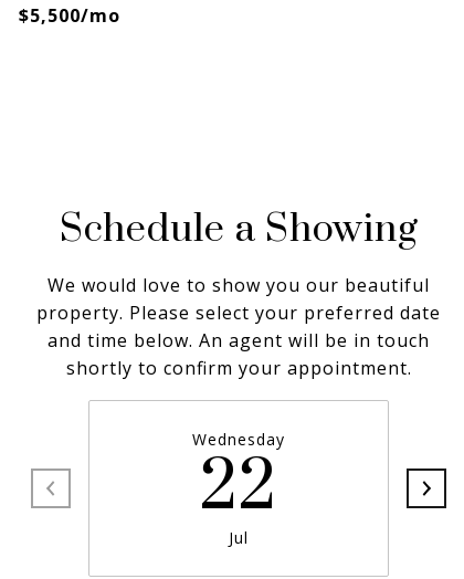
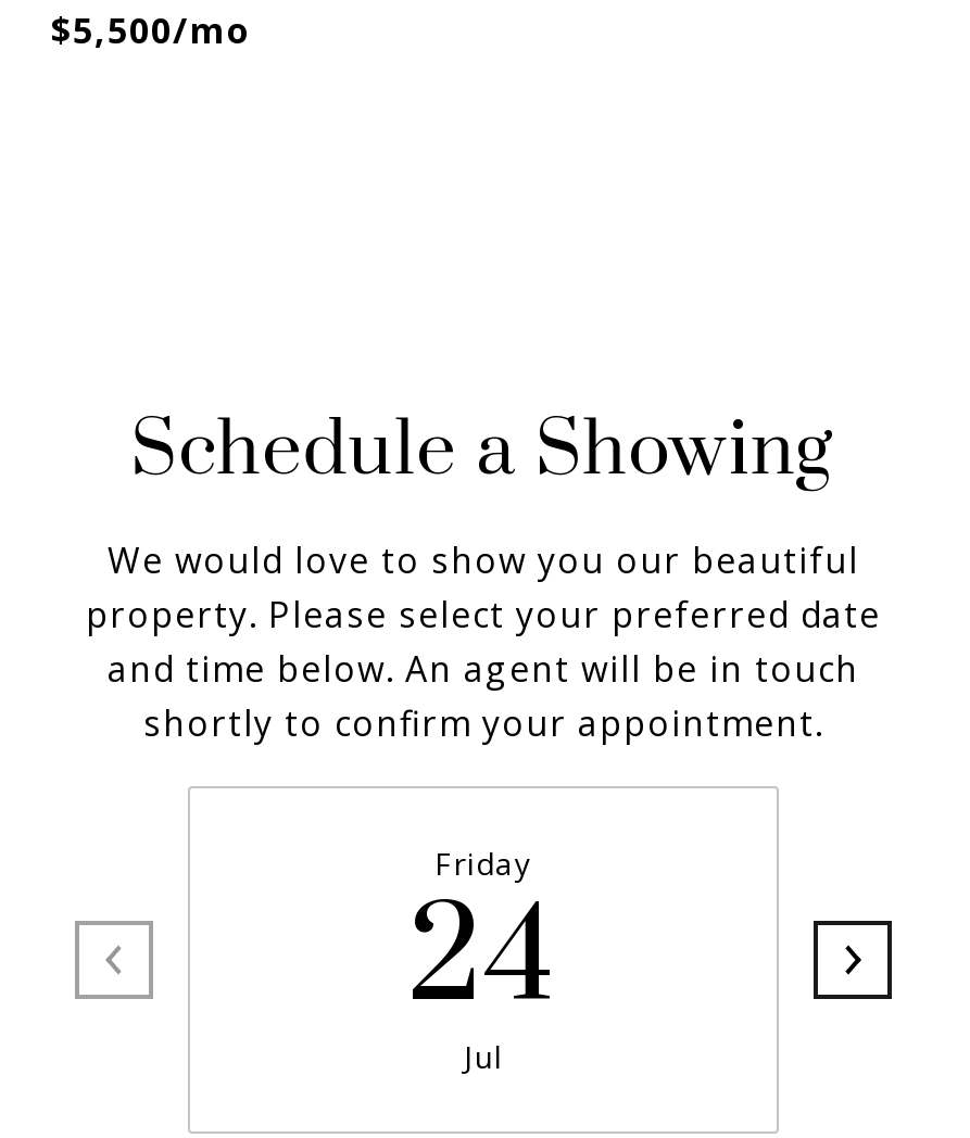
- Wednesday
- 22
+ Friday
+ 24
